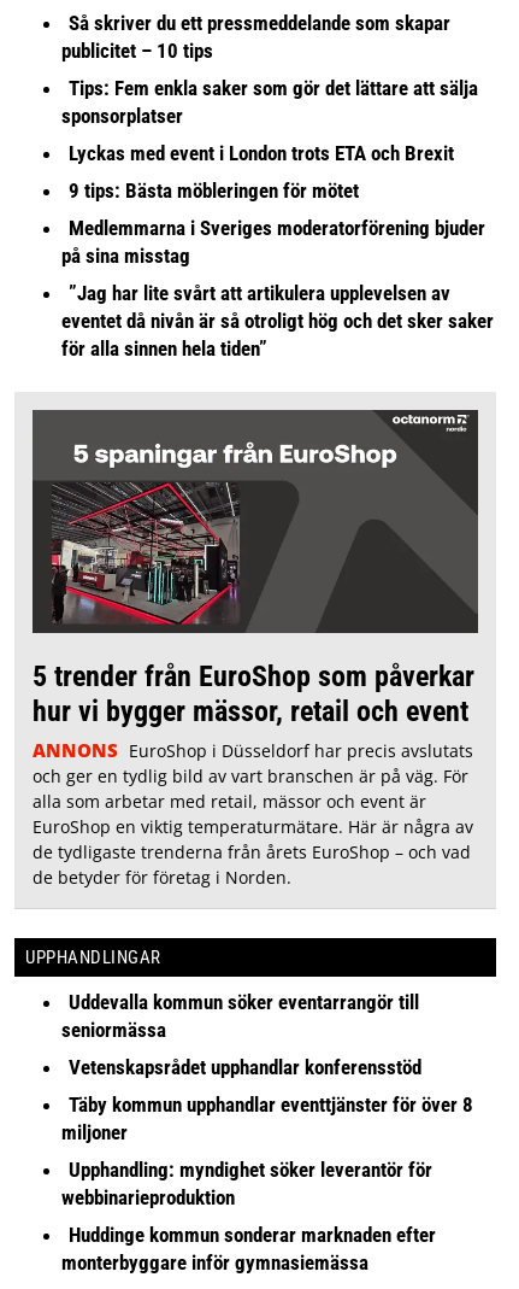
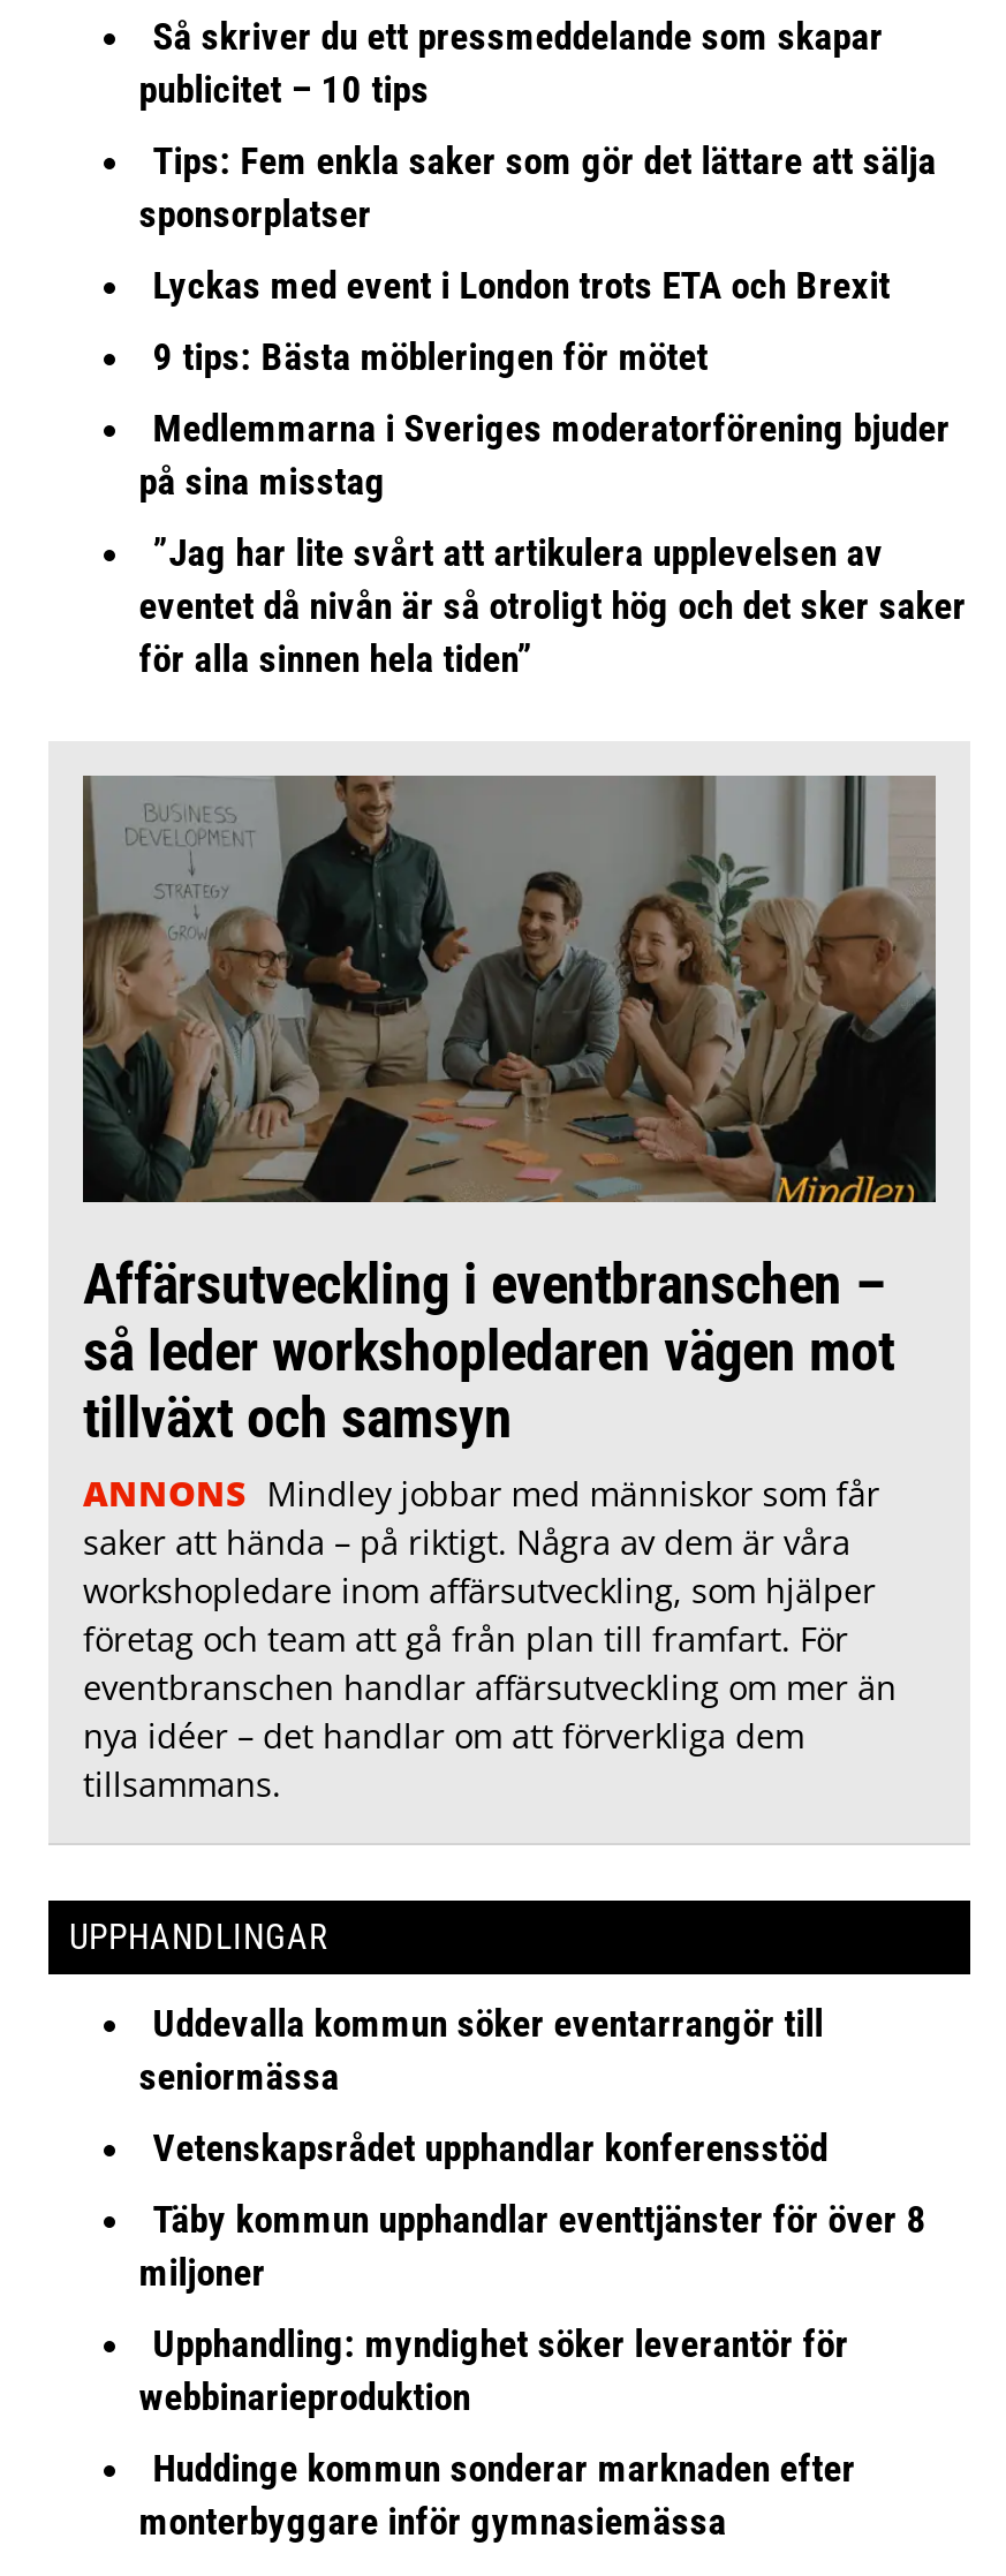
- [image]
- 5 trender från EuroShop som påverkar
- hur vi bygger mässor, retail och event
- ANNONS EuroShop i Düsseldorf har precis avslutats
- och ger en tydlig bild av vart branschen är på väg. För
- alla som arbetar med retail, mässor och event är
- EuroShop en viktig temperaturmätare. Här är några av
- de tydligaste trenderna från årets EuroShop – och vad
- de betyder för företag i Norden.
+ [image]
+ Affärsutveckling i eventbranschen –
+ så leder workshopledaren vägen mot
+ tillväxt och samsyn
+ ANNONS Mindley jobbar med människor som får
+ saker att hända – på riktigt. Några av dem är våra
+ workshopledare inom affärsutveckling, som hjälper
+ företag och team att gå från plan till framfart. För
+ eventbranschen handlar affärsutveckling om mer än
+ nya idéer – det handlar om att förverkliga dem
+ tillsammans.
